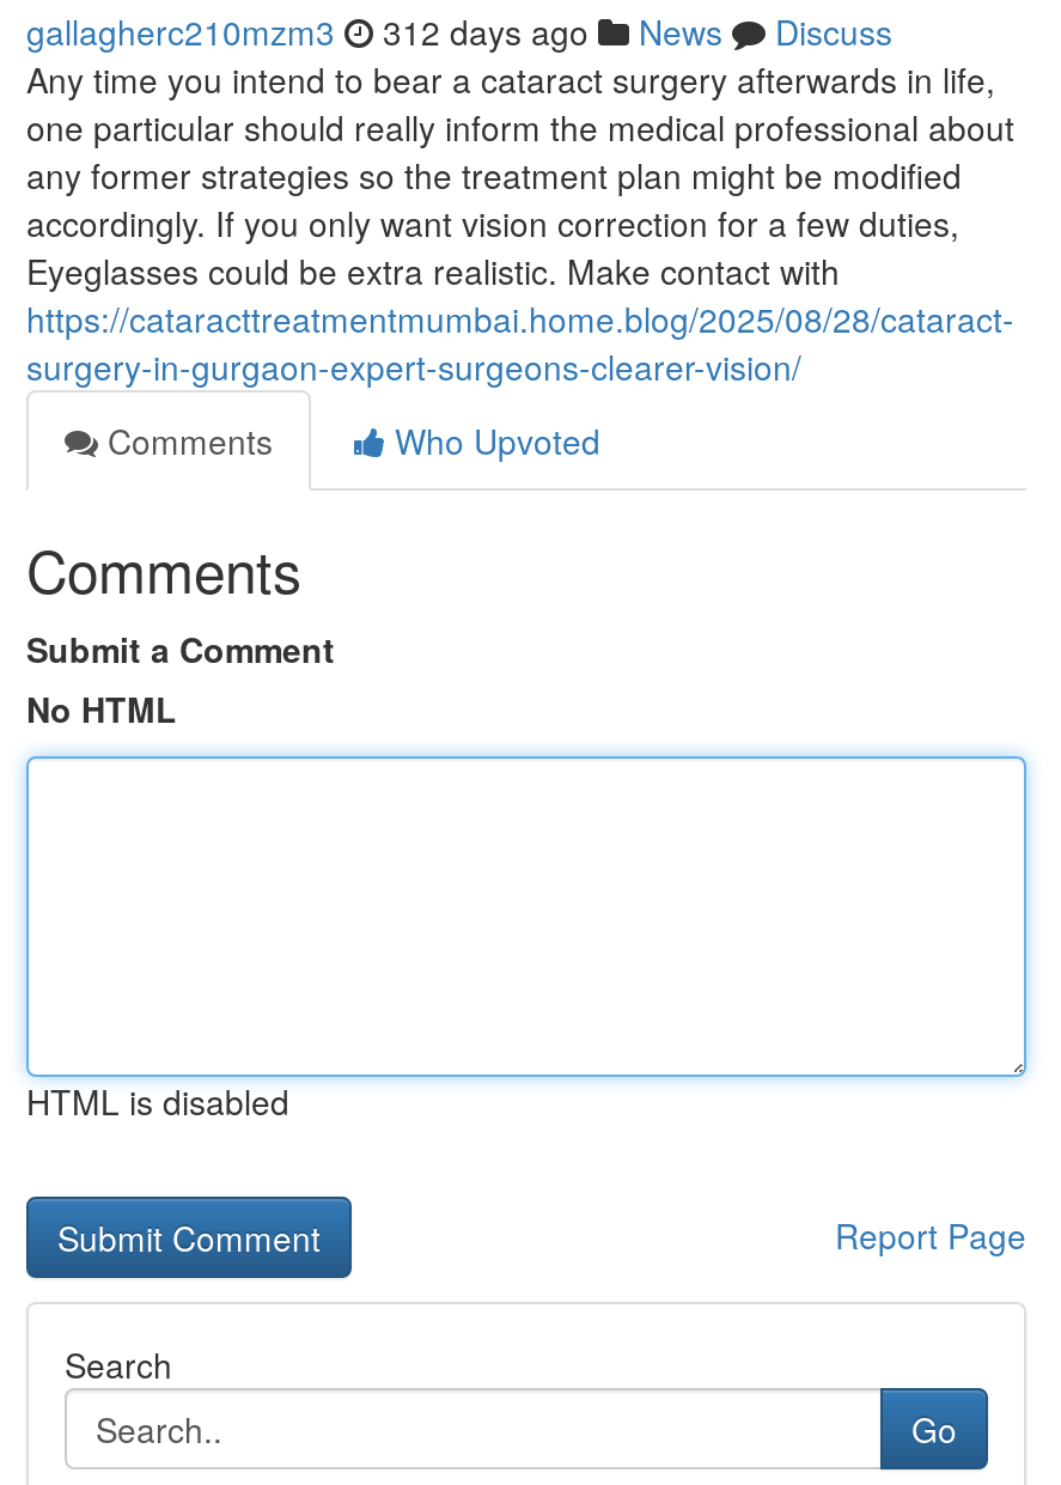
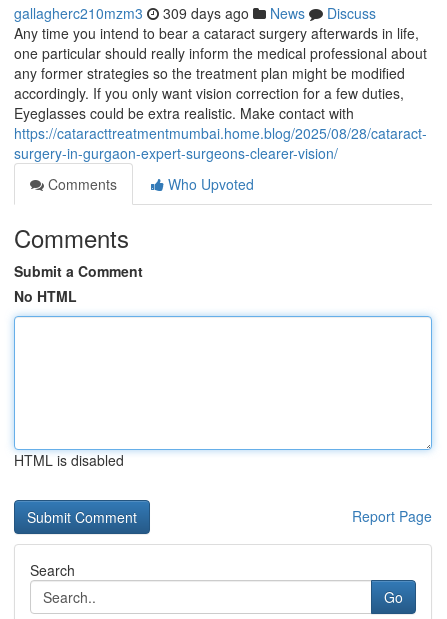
- gallagherc210mzm3 312 days ago News Discuss
+ gallagherc210mzm3 309 days ago News Discuss
